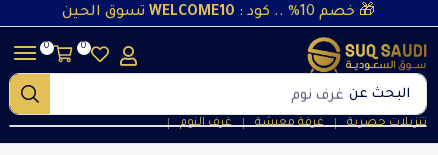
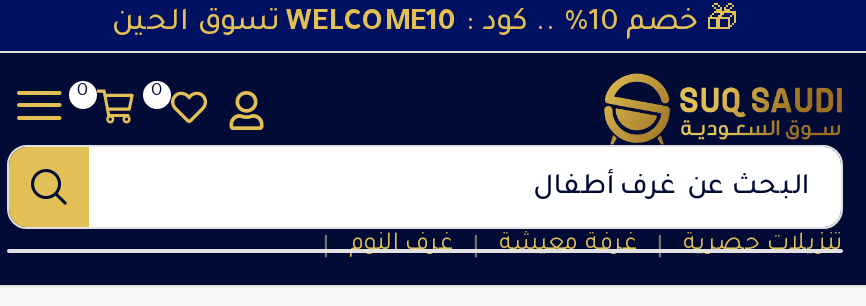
- البحث عن غرف نوم
+ البحث عن غرف طعام
